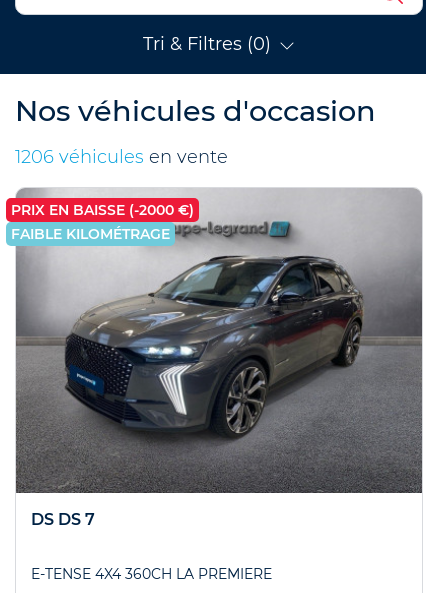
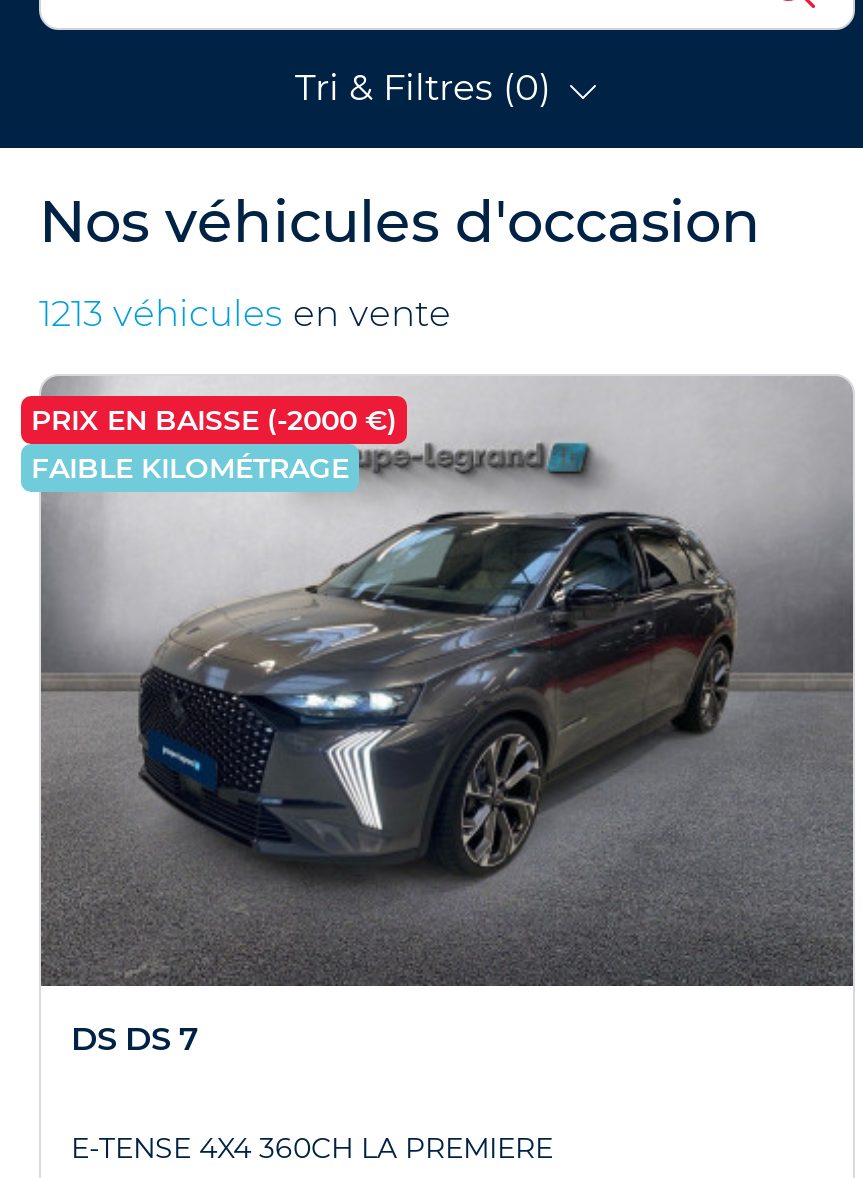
- 1206 véhicules en vente
+ 1213 véhicules en vente
